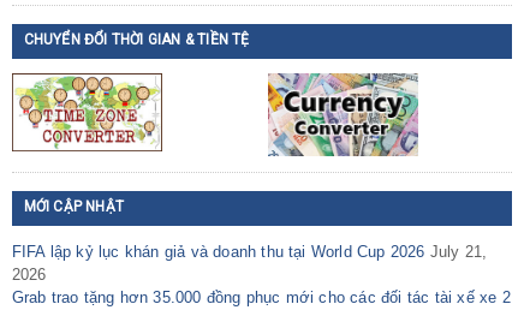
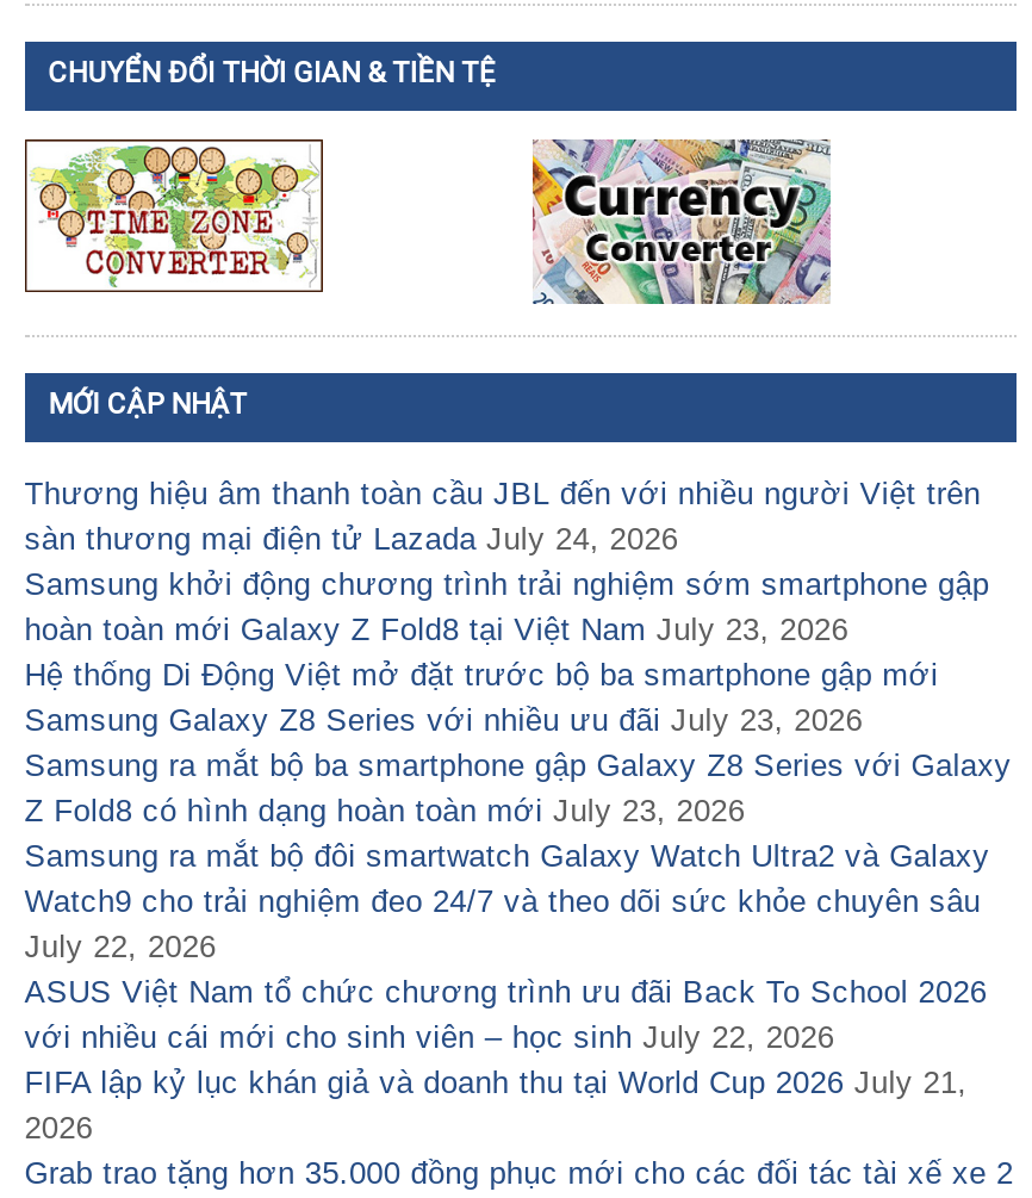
+ Thương hiệu âm thanh toàn cầu JBL đến với nhiều người Việt trên
+ sàn thương mại điện tử Lazada July 24, 2026
+ Samsung khởi động chương trình trải nghiệm sớm smartphone gập
+ hoàn toàn mới Galaxy Z Fold8 tại Việt Nam July 23, 2026
+ Hệ thống Di Động Việt mở đặt trước bộ ba smartphone gập mới
+ Samsung Galaxy Z8 Series với nhiều ưu đãi July 23, 2026
+ Samsung ra mắt bộ ba smartphone gập Galaxy Z8 Series với Galaxy
+ Z Fold8 có hình dạng hoàn toàn mới July 23, 2026
+ Samsung ra mắt bộ đôi smartwatch Galaxy Watch Ultra2 và Galaxy
+ Watch9 cho trải nghiệm đeo 24/7 và theo dõi sức khỏe chuyên sâu
+ July 22, 2026
+ ASUS Việt Nam tổ chức chương trình ưu đãi Back To School 2026
+ với nhiều cái mới cho sinh viên – học sinh July 22, 2026
